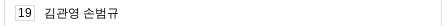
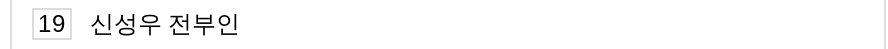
- 김관영 손범규
+ 신성우 전부인
